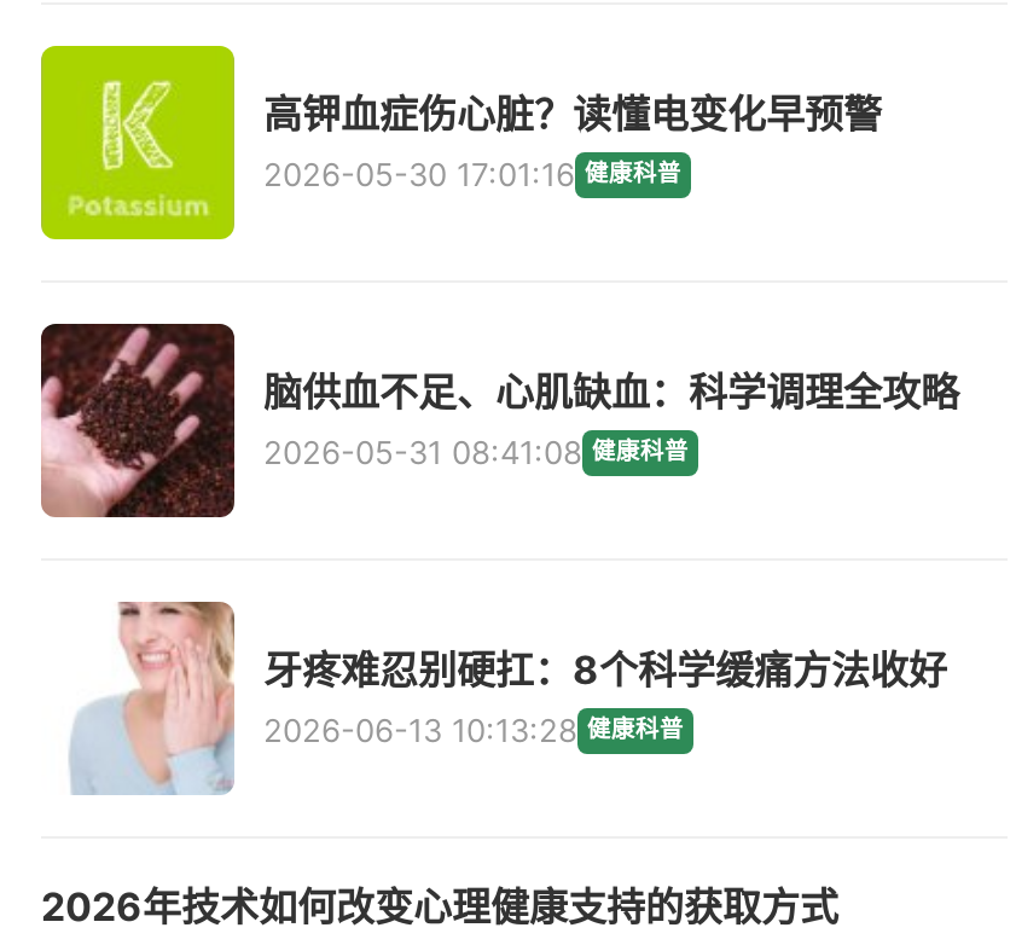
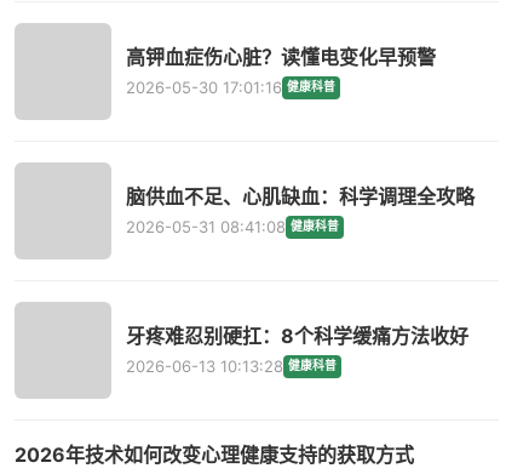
- [image]

- [image]

- [image]
